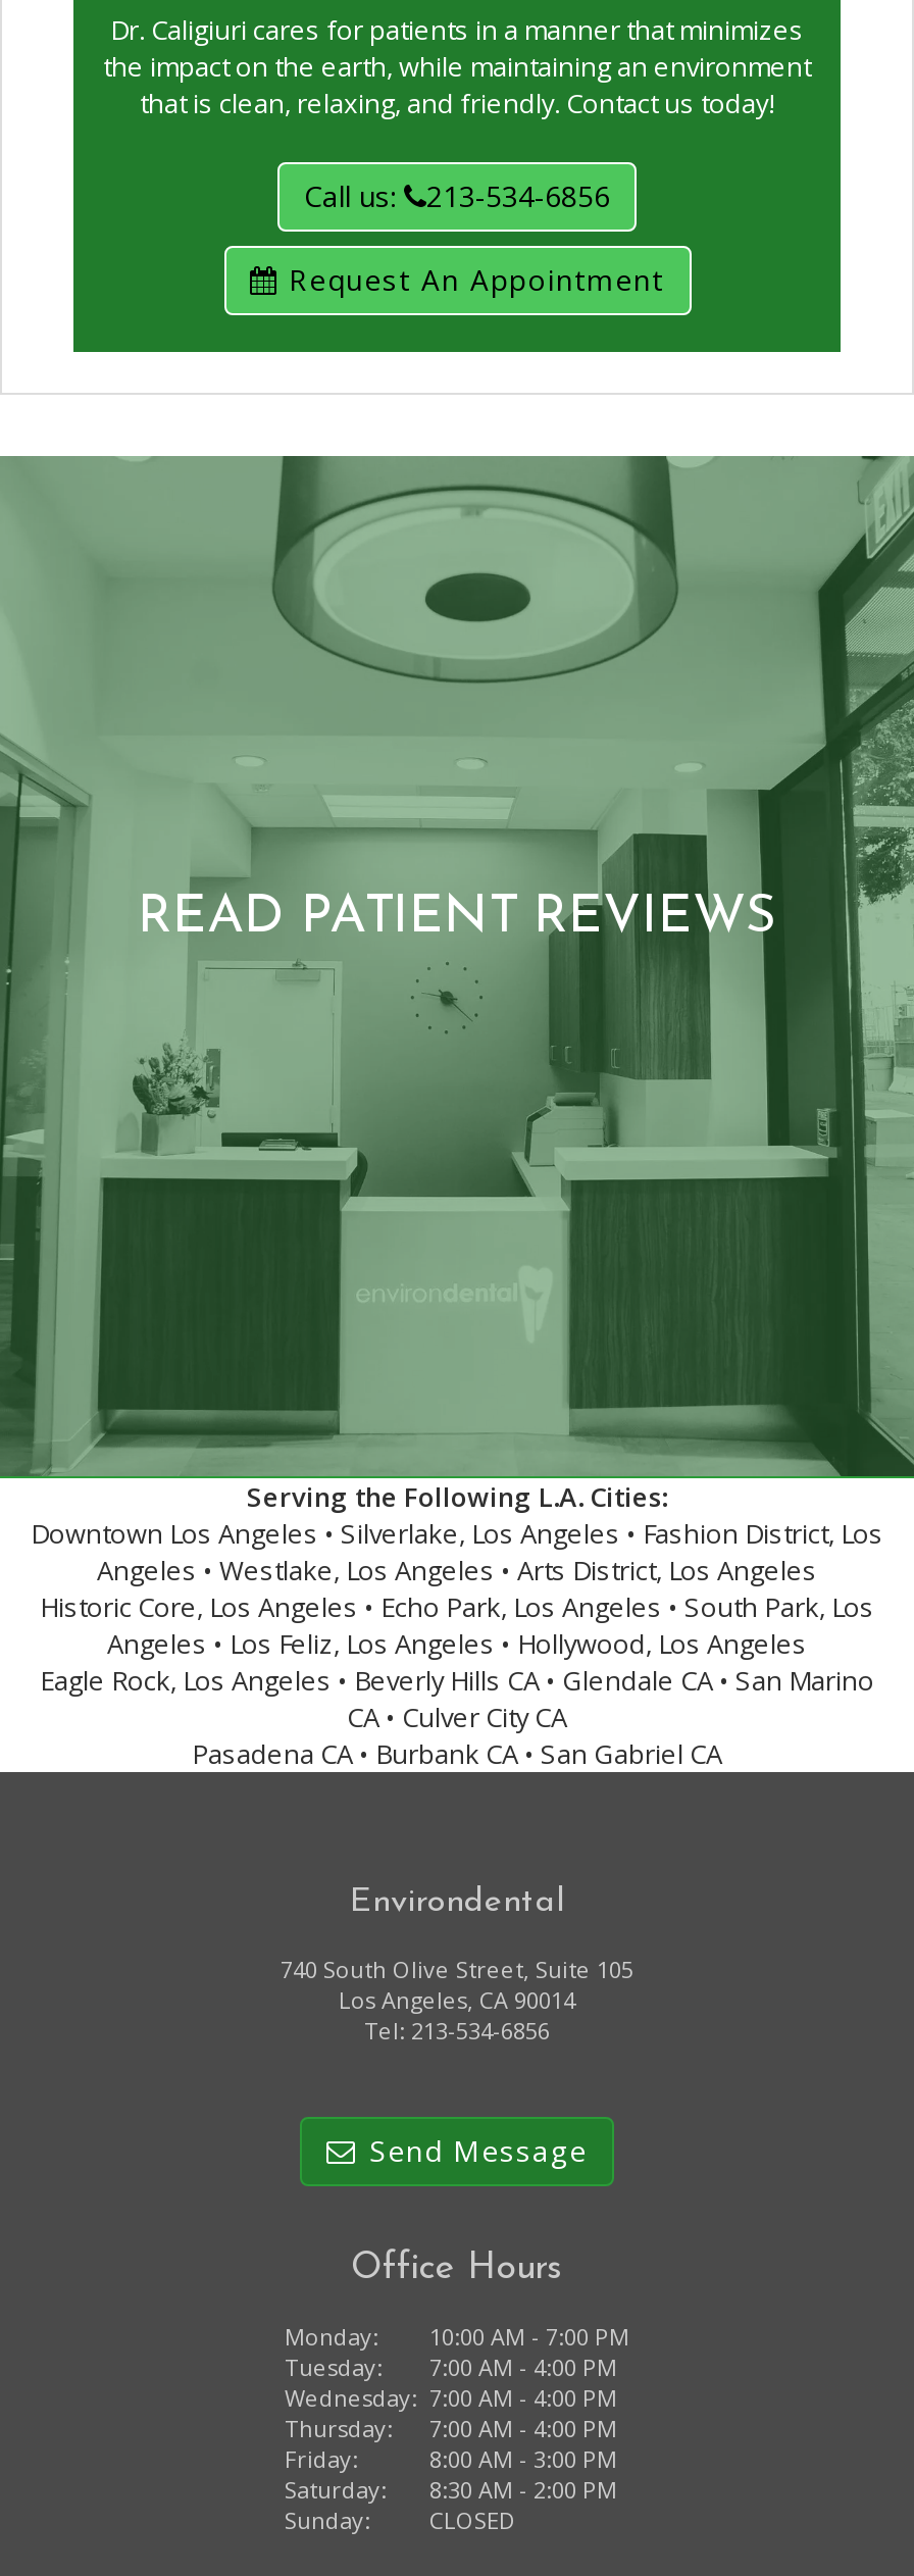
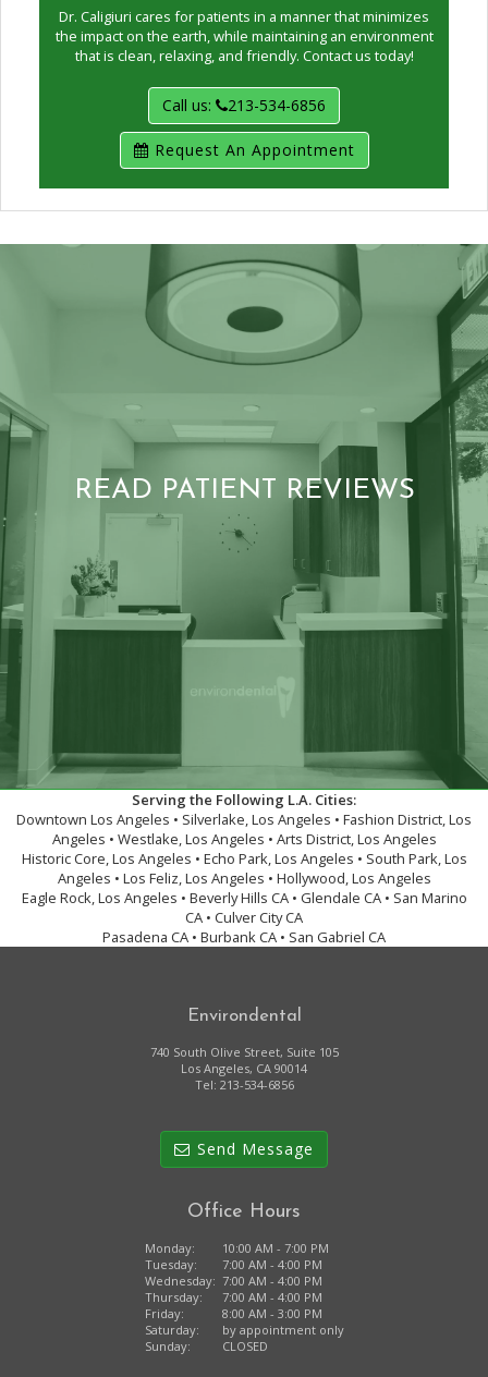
- 8:30 AM - 2:00 PM
+ by appointment only
